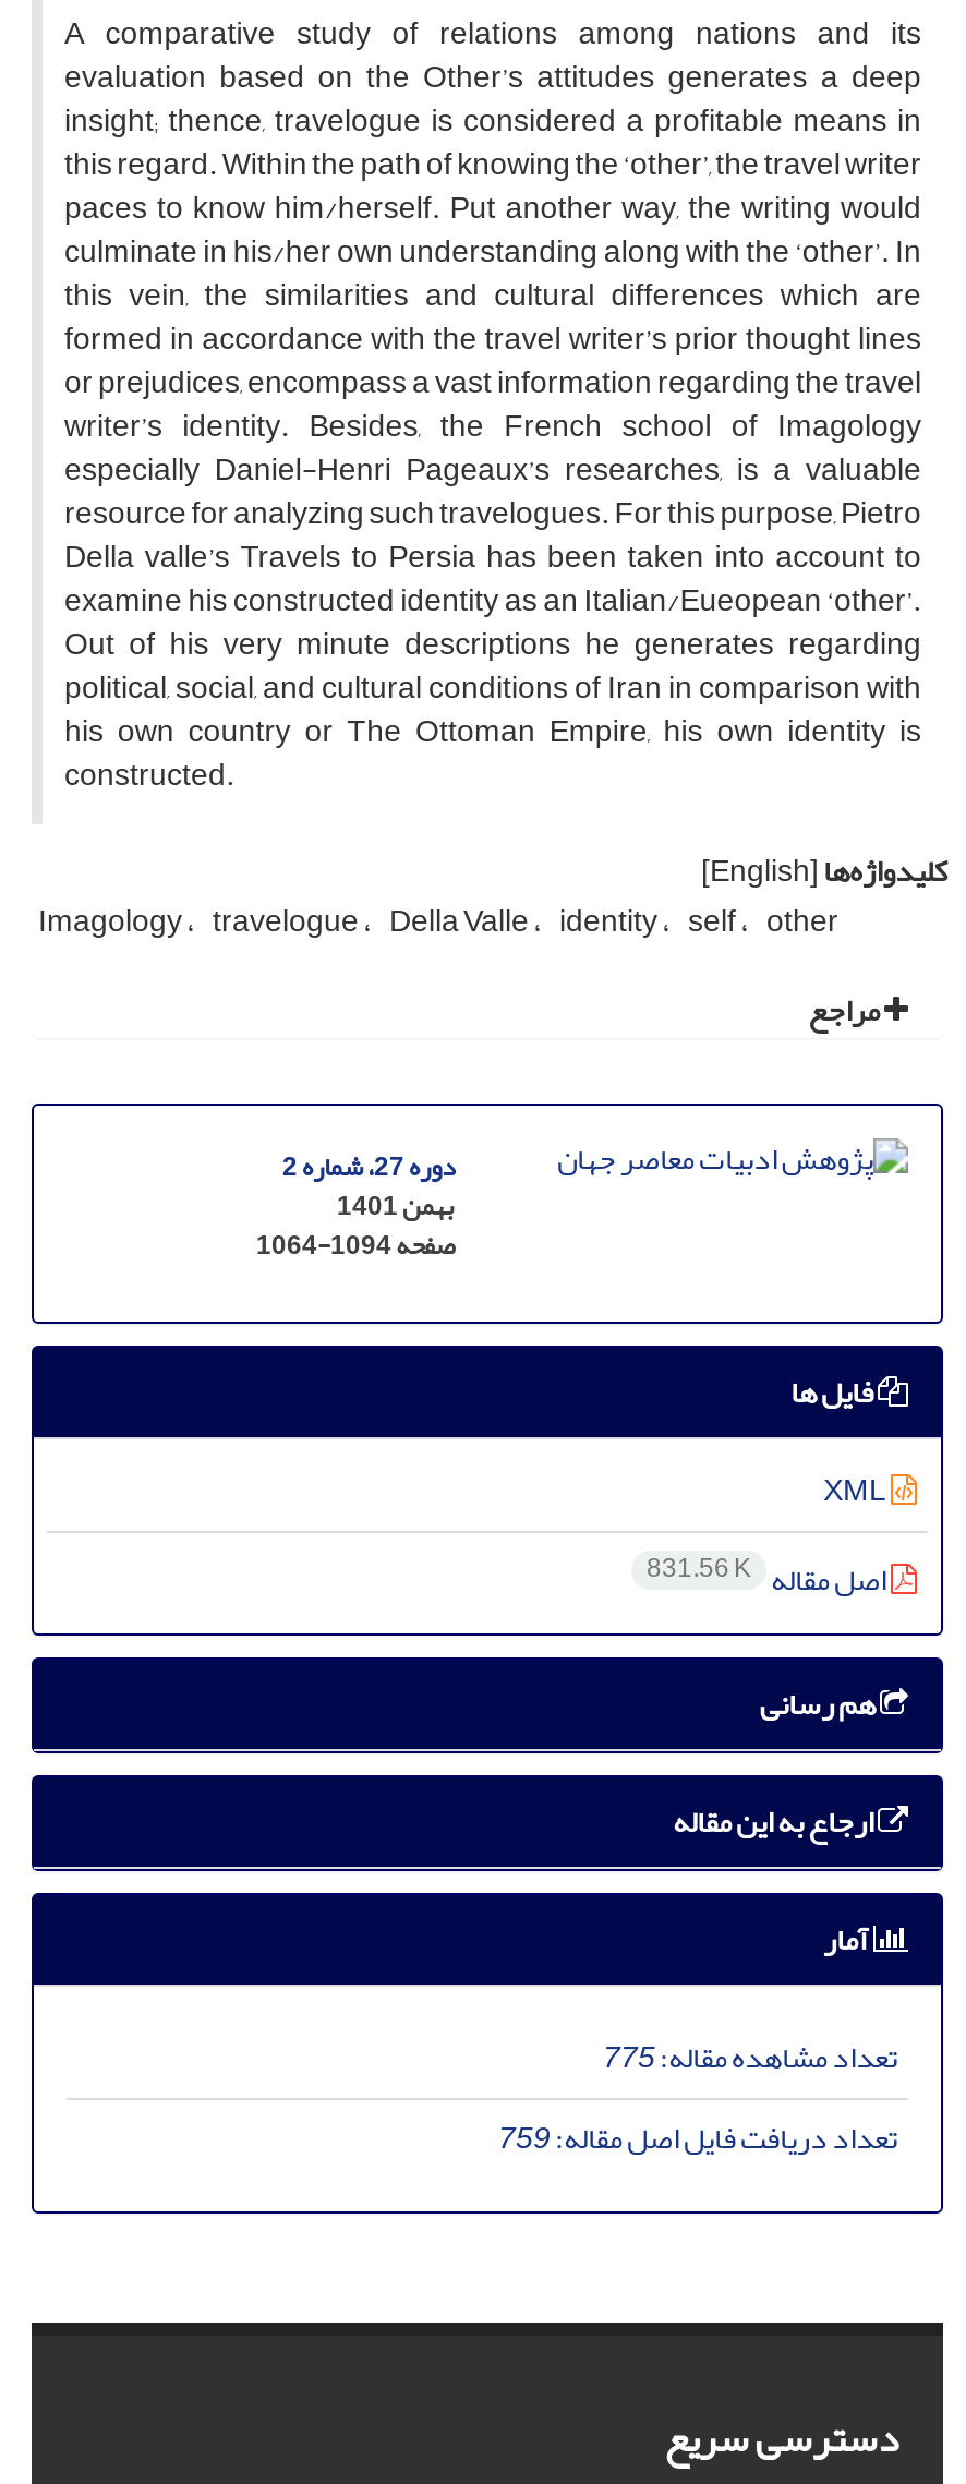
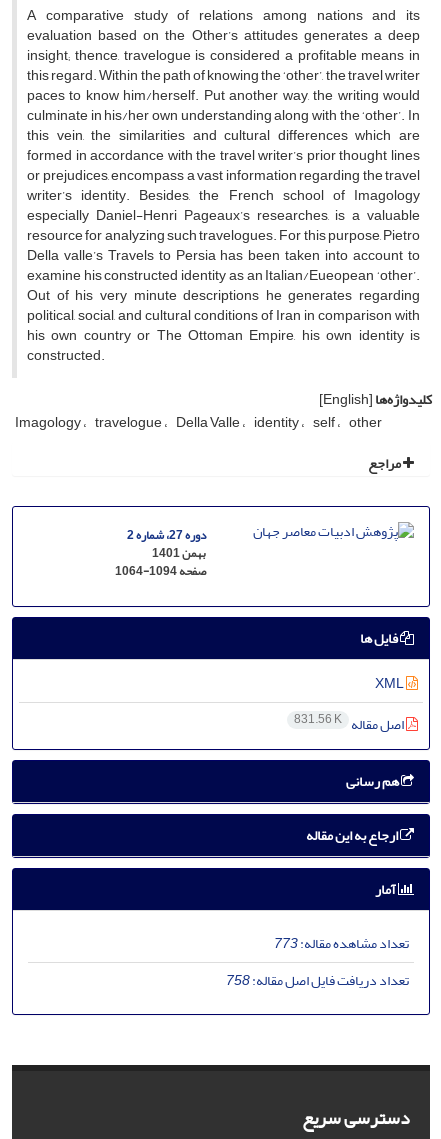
- تعداد مشاهده مقاله:775
+ تعداد مشاهده مقاله:773

- تعداد دریافت فایل اصل مقاله:759
+ تعداد دریافت فایل اصل مقاله:758
